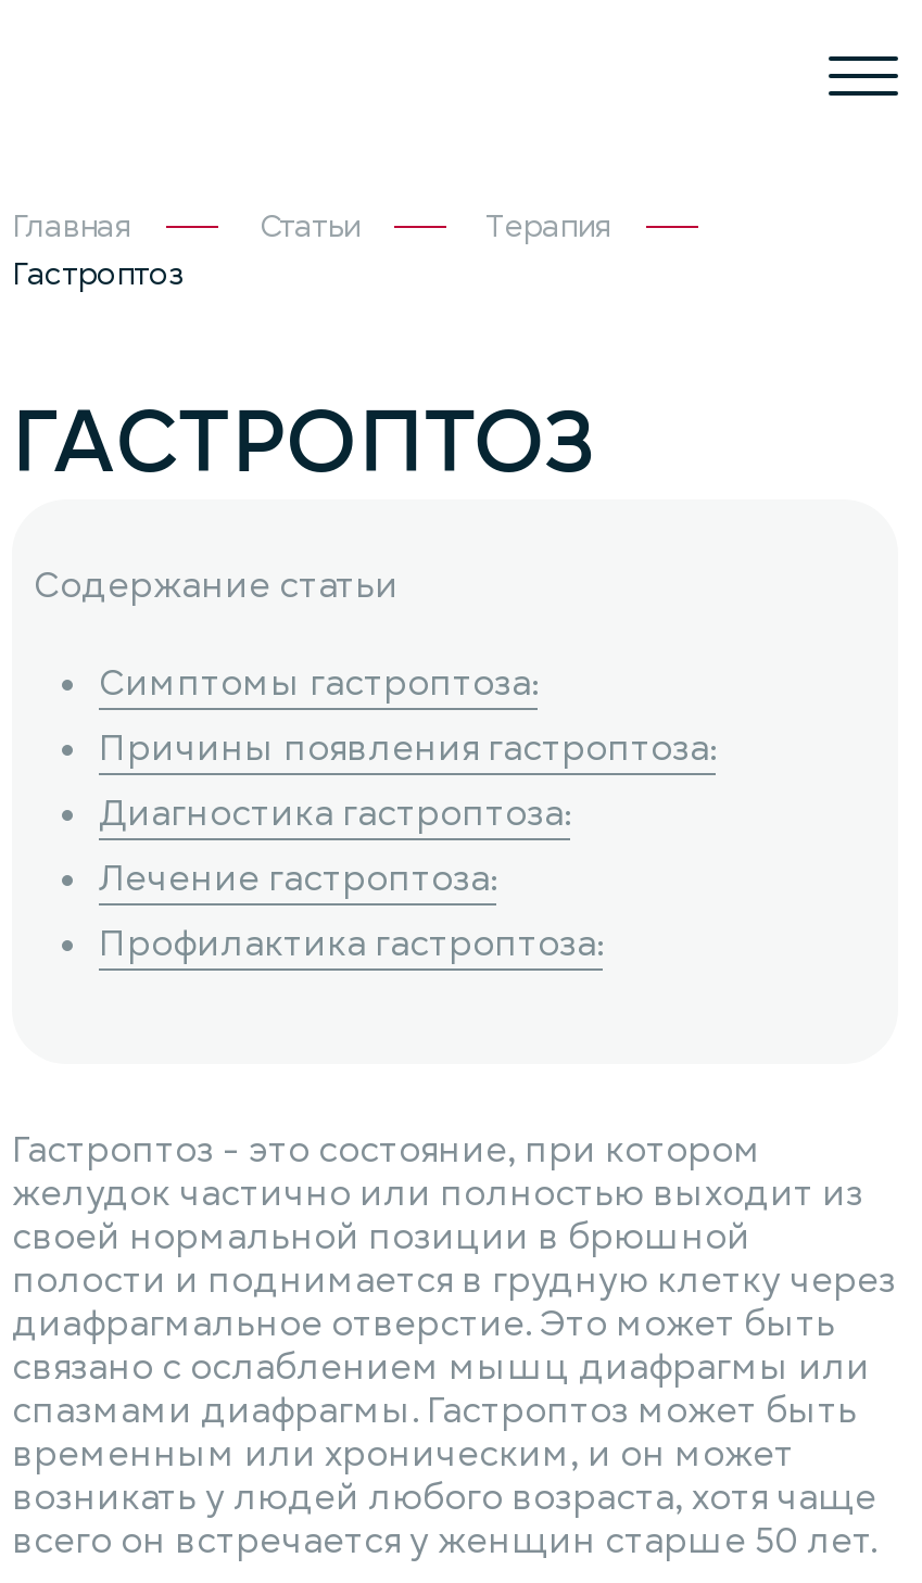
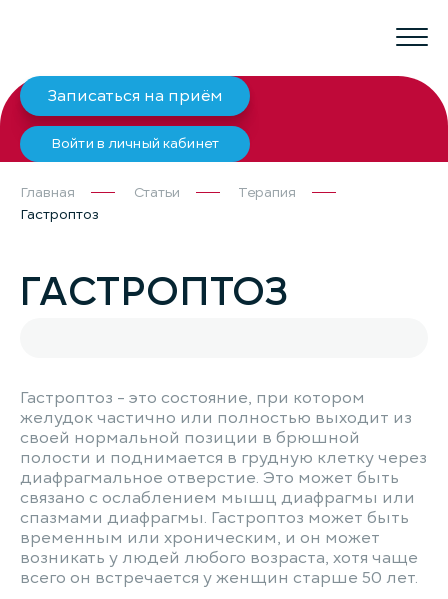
+ [image]
+ Записаться на приём
+ Войти в личный кабинет

moved down: Главная | Статьи | Терапия | Гастроптоз | ГАСТРОПТОЗ

- Содержание статьи
- Симптомы гастроптоза:
- Причины появления гастроптоза:
- Диагностика гастроптоза:
- Лечение гастроптоза:
- Профилактика гастроптоза:
